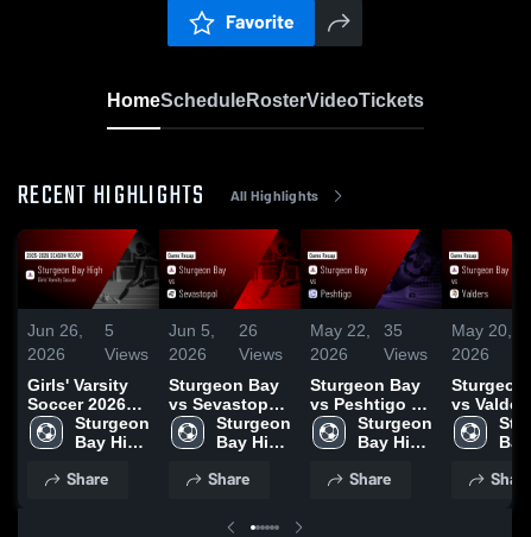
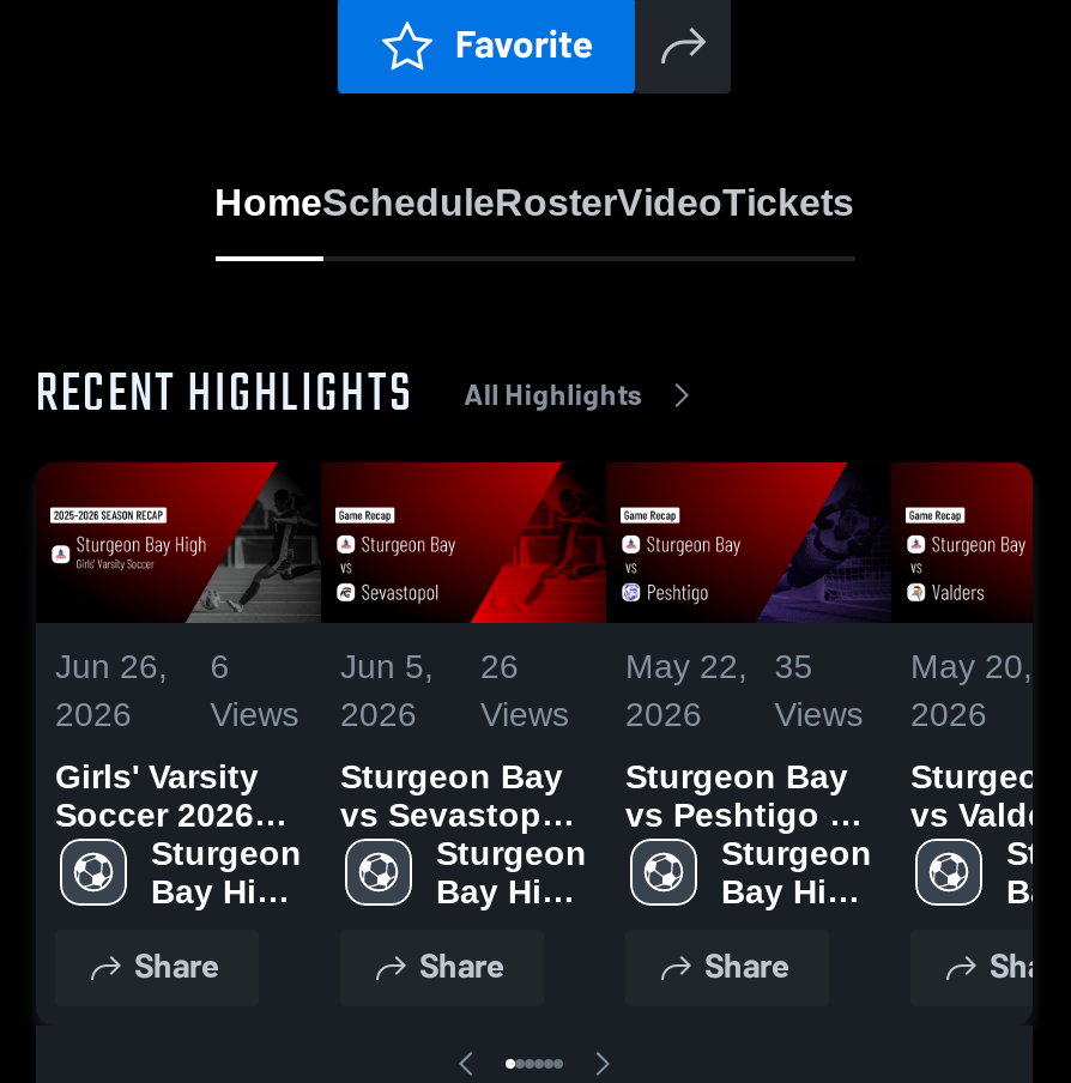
- Jun 26, 5
+ Jun 26, 6
